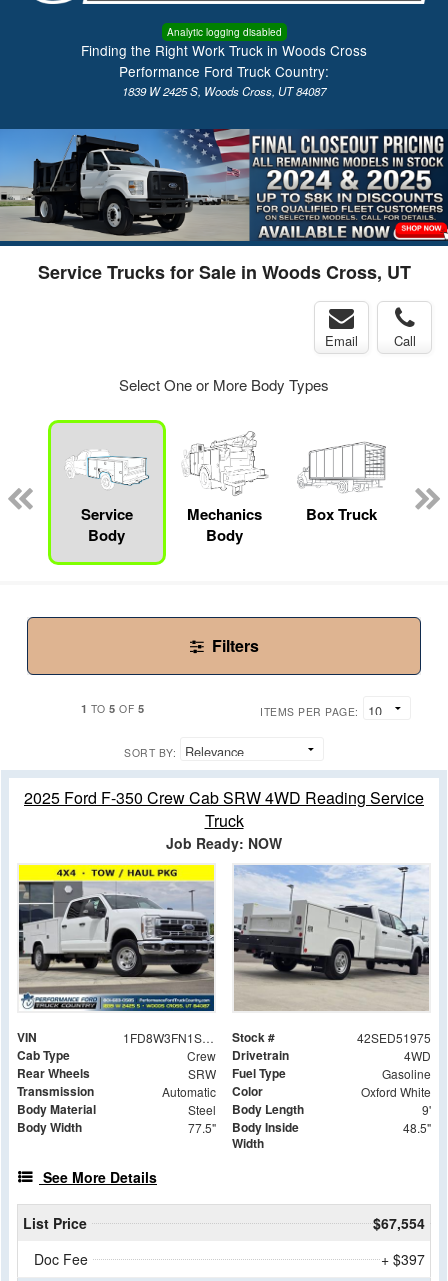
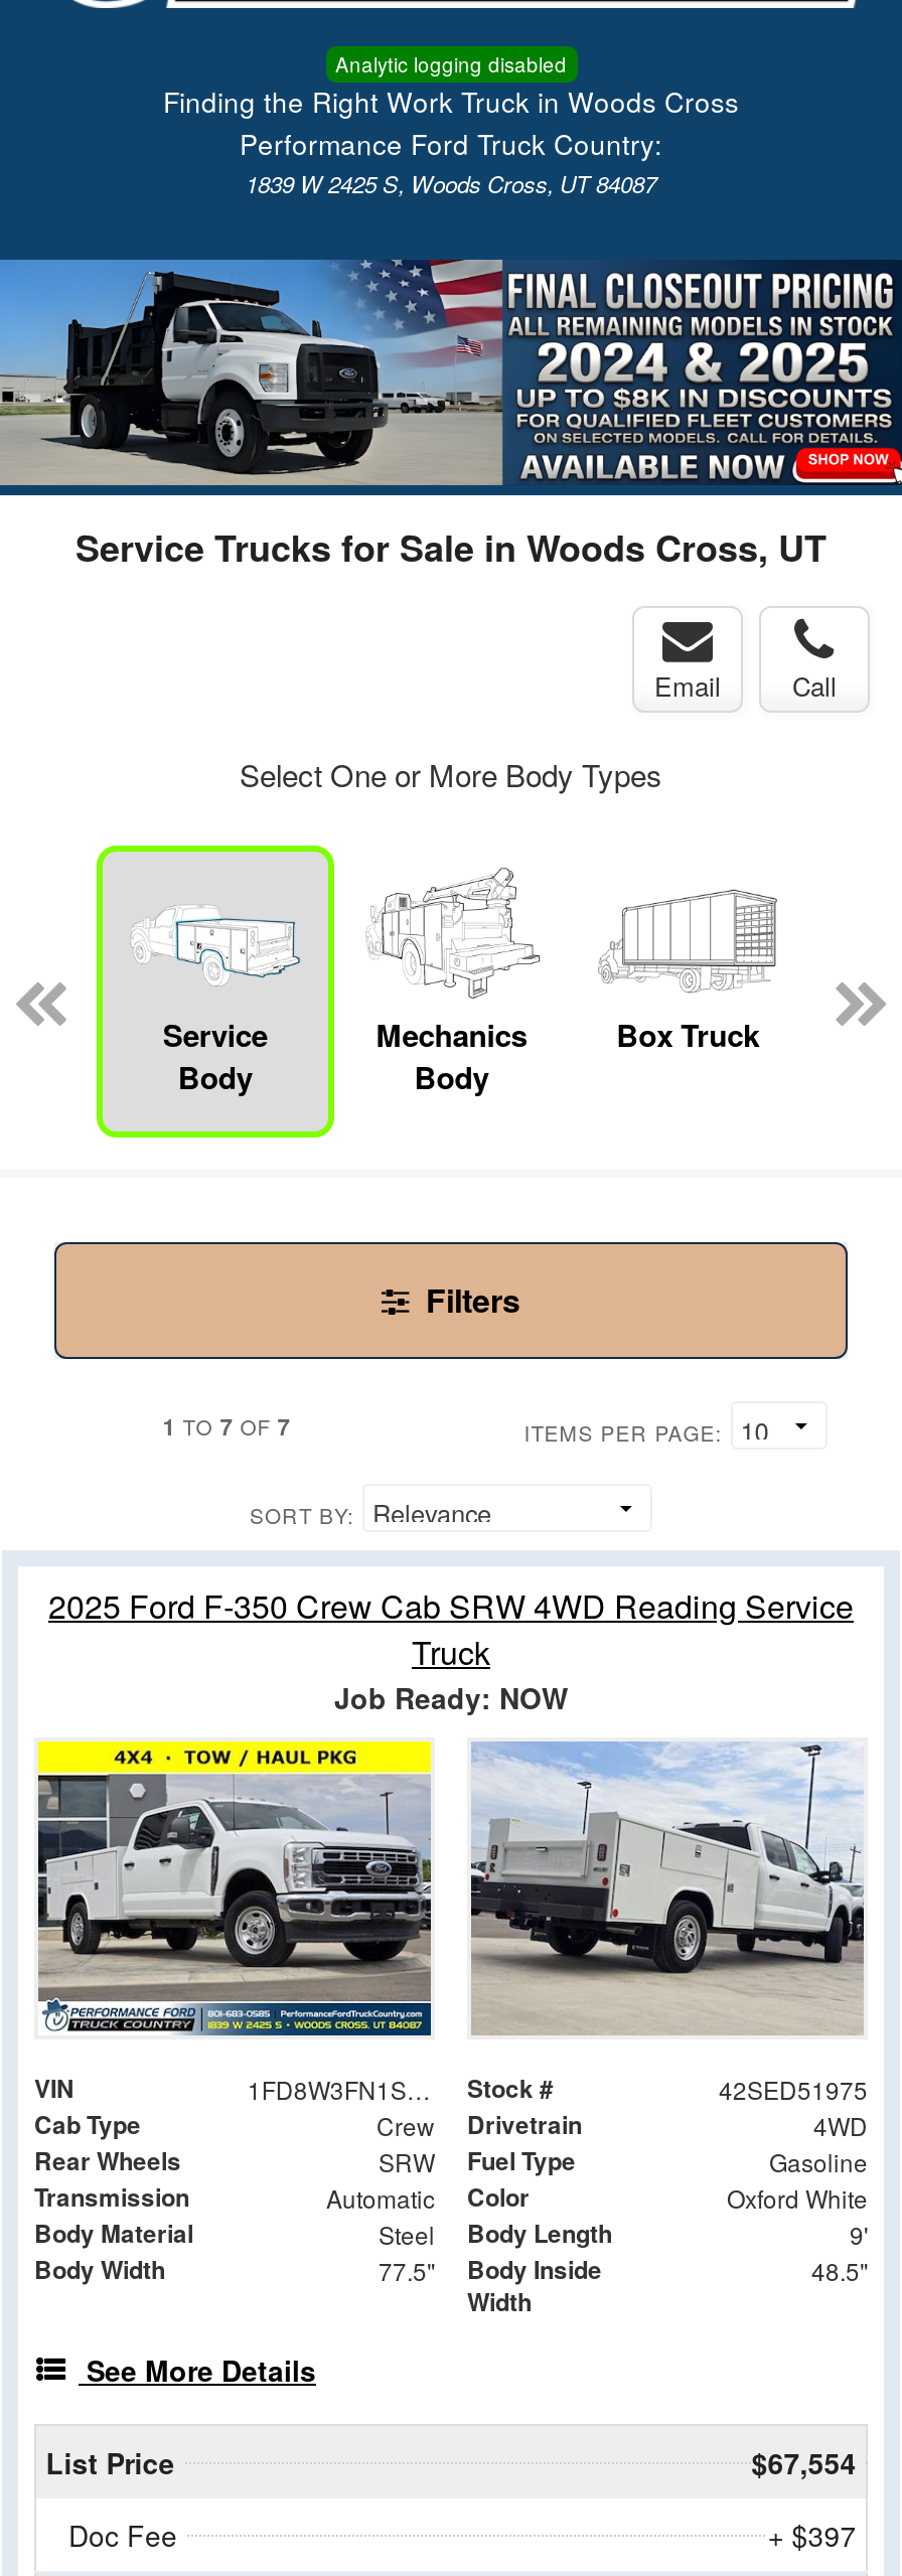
- 1 TO 5 OF 5
+ 1 TO 7 OF 7
